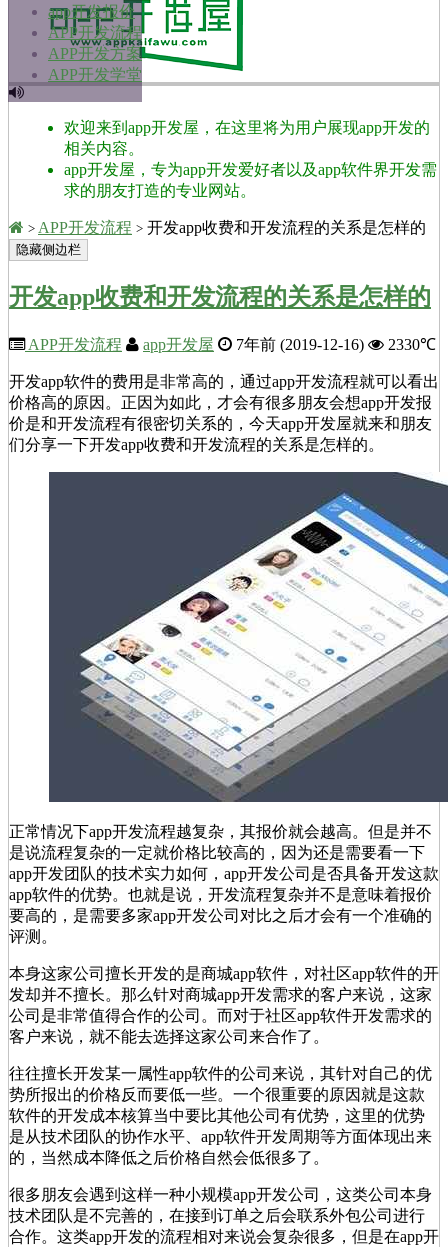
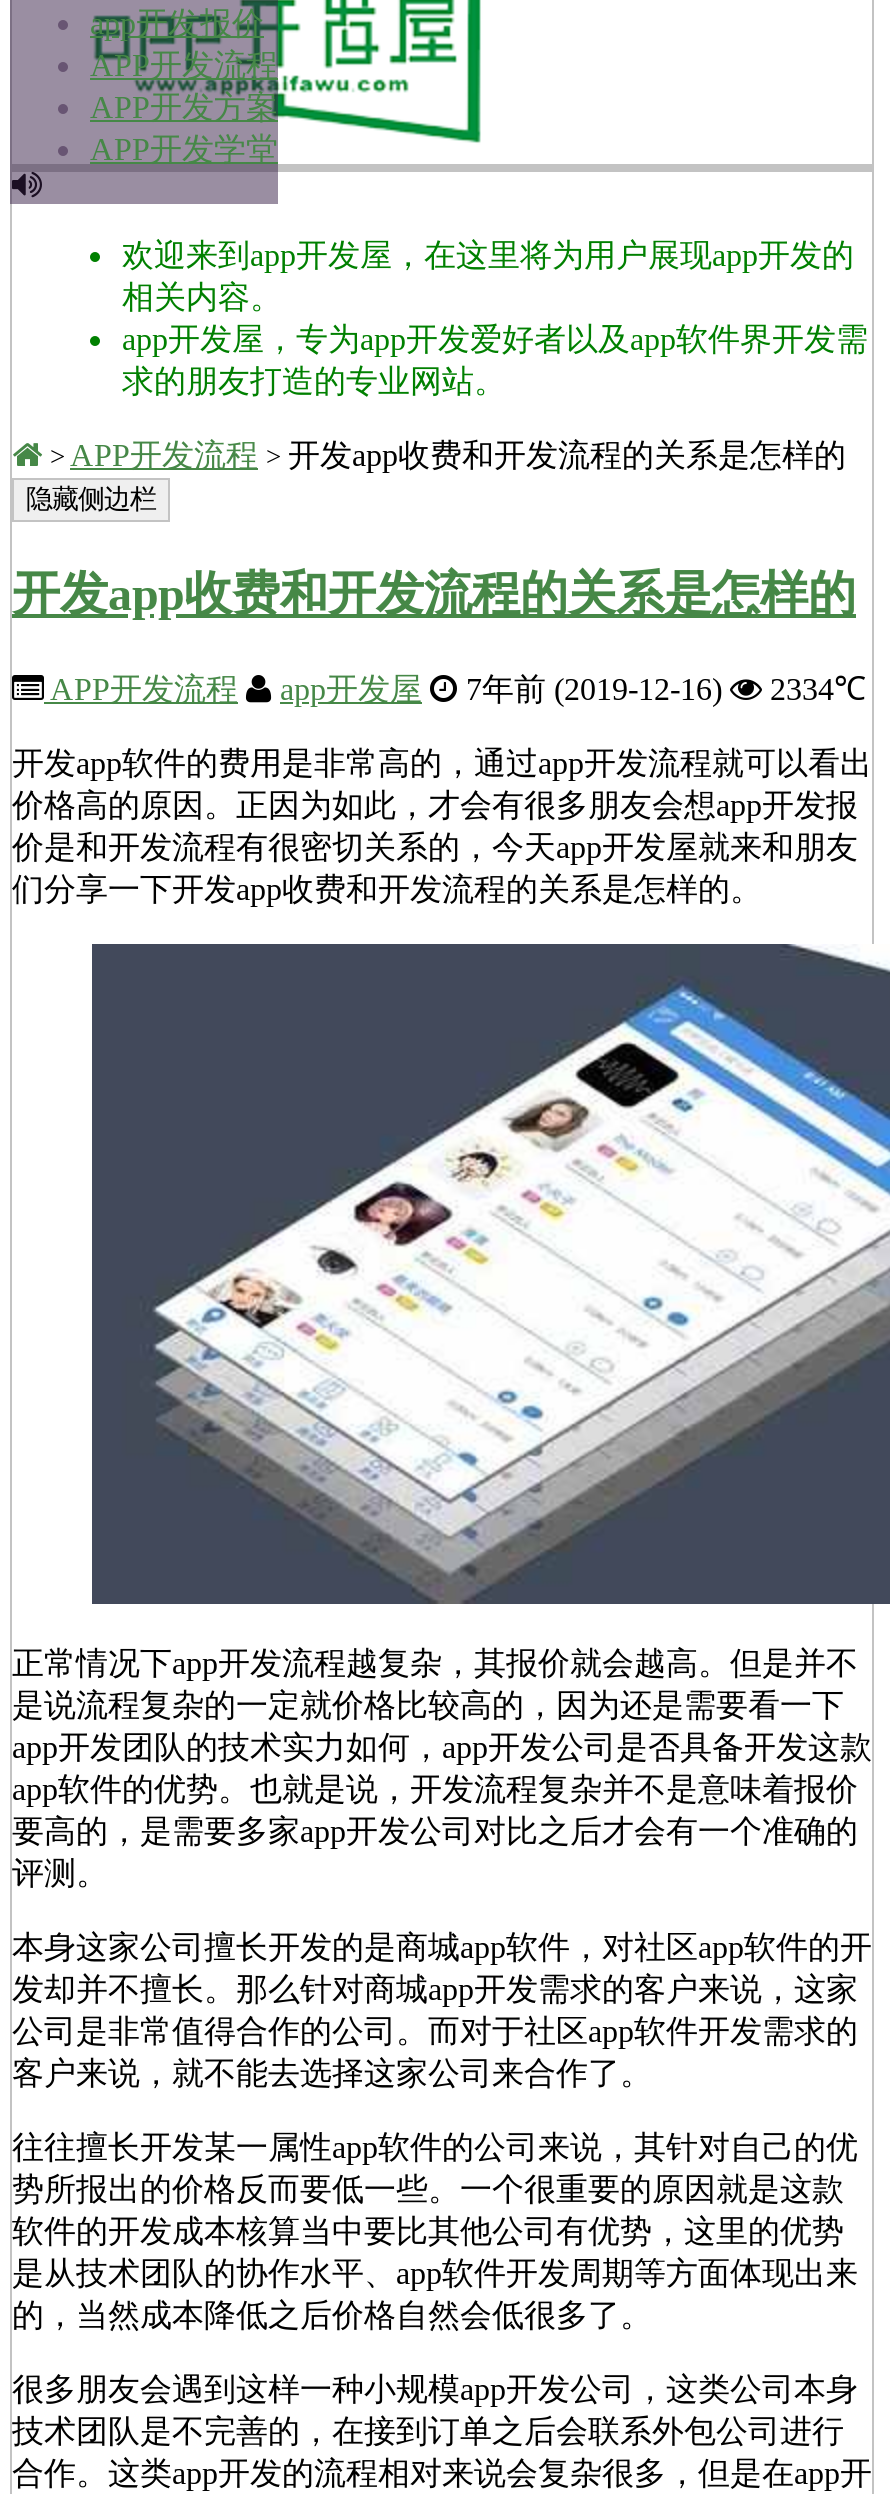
- APP开发流程 app开发屋 7年前 (2019-12-16) 2330℃
+ APP开发流程 app开发屋 7年前 (2019-12-16) 2334℃
